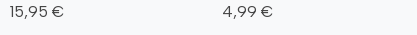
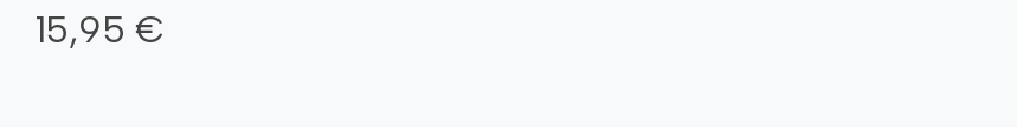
- 4,99 €
